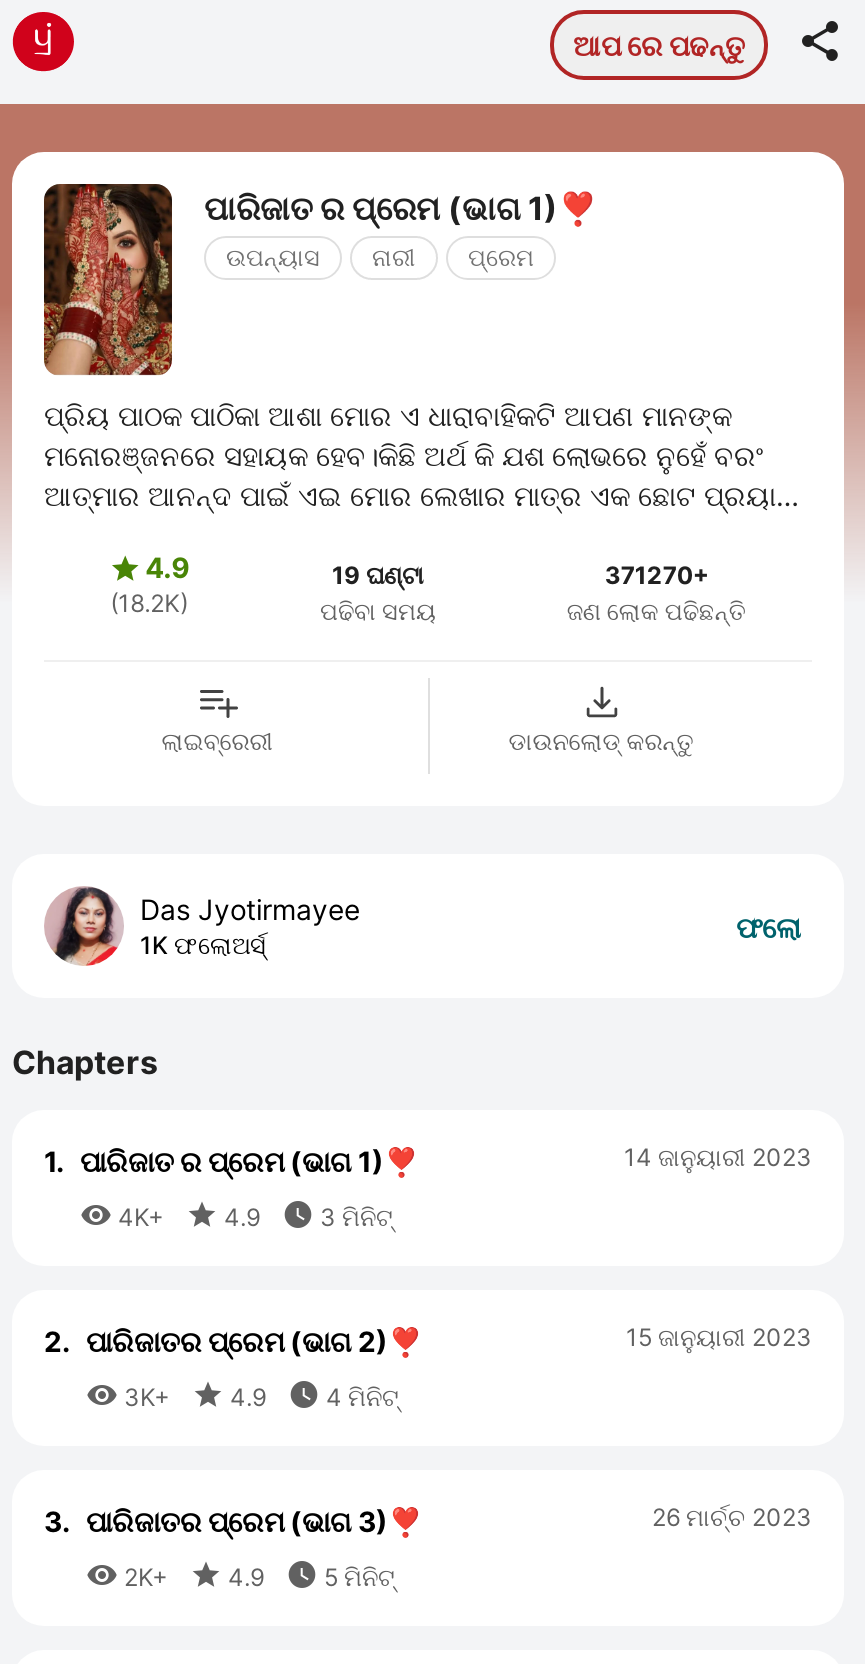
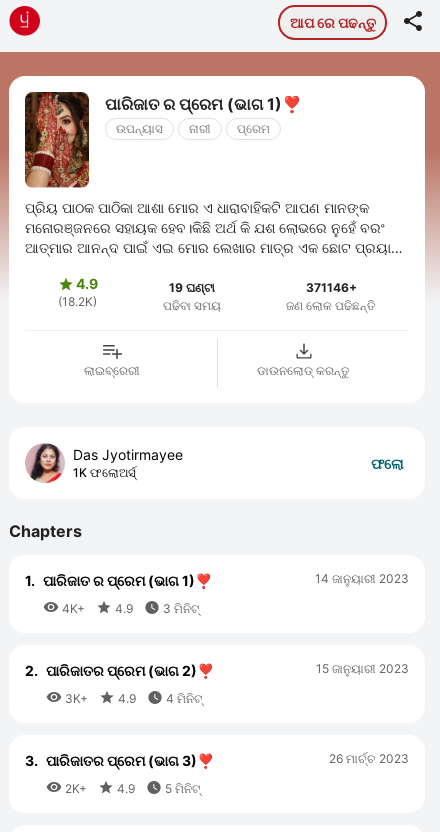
- 371270+
+ 371146+
